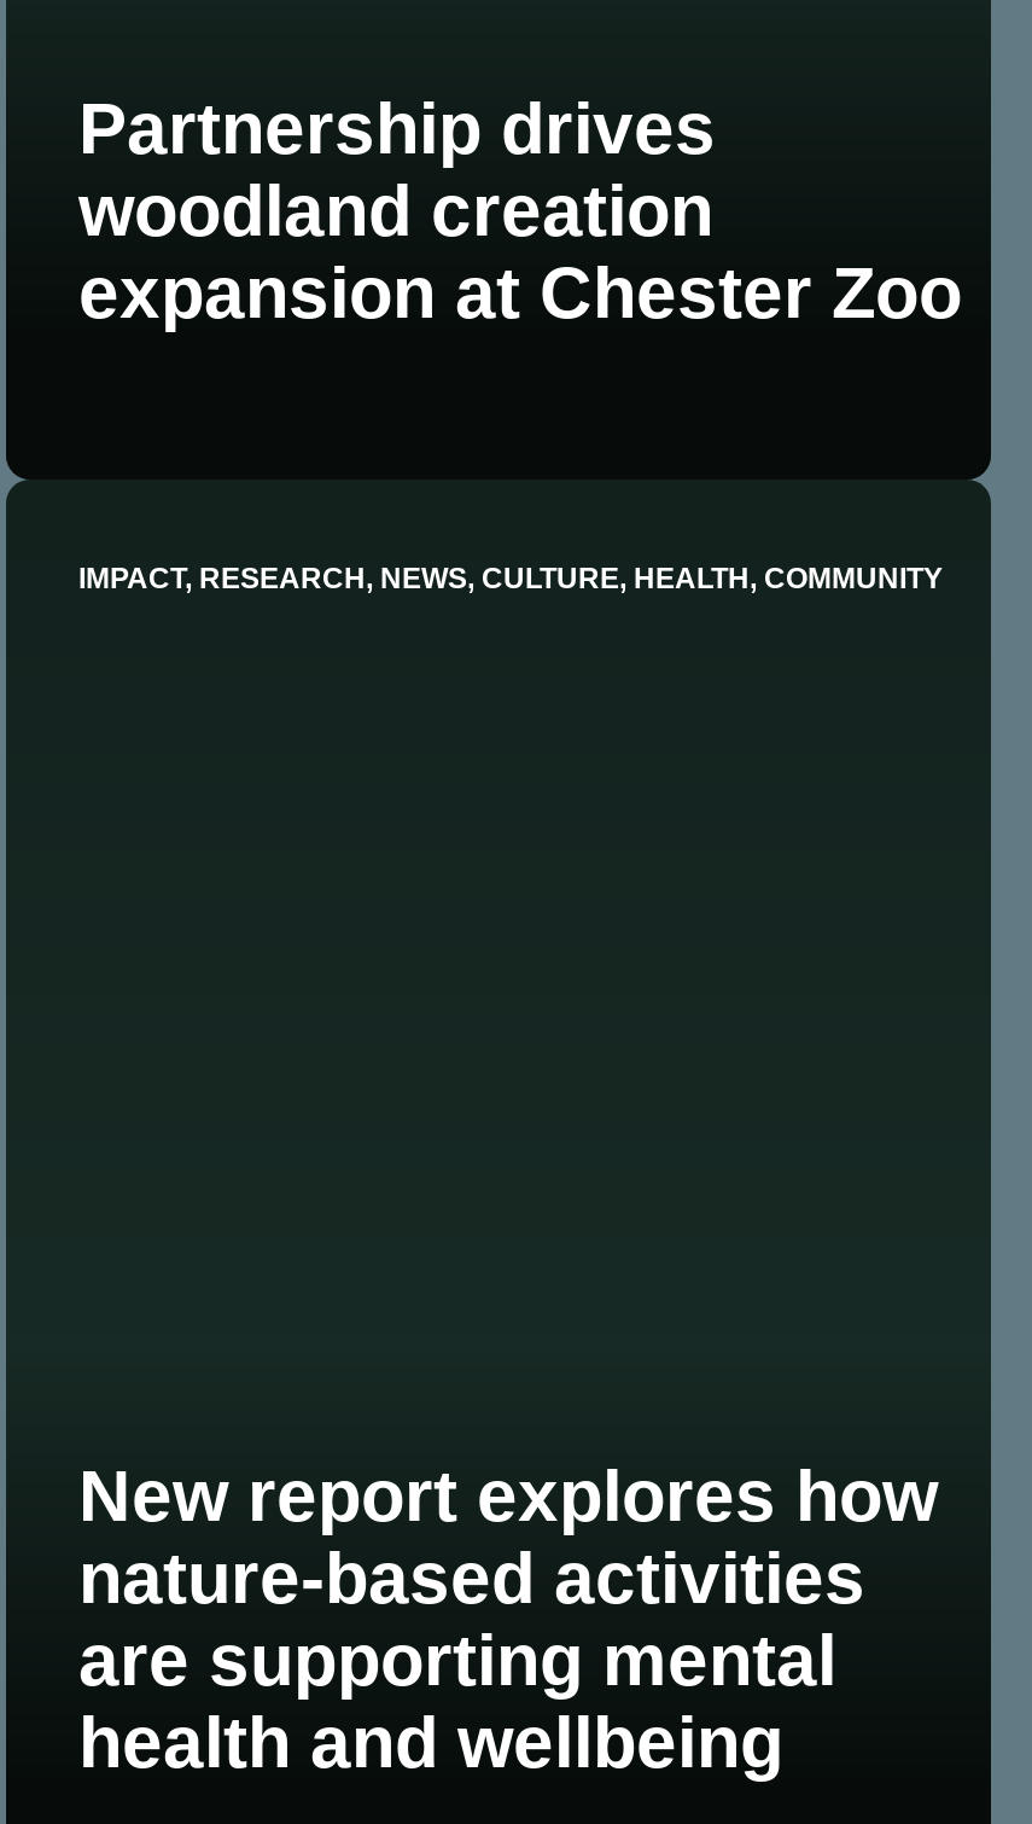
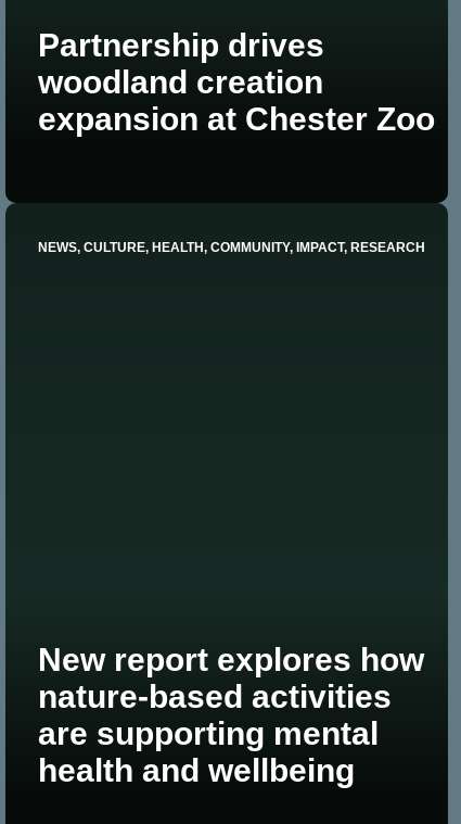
- IMPACT, RESEARCH, NEWS, CULTURE, HEALTH, COMMUNITY
+ NEWS, CULTURE, HEALTH, COMMUNITY, IMPACT, RESEARCH
